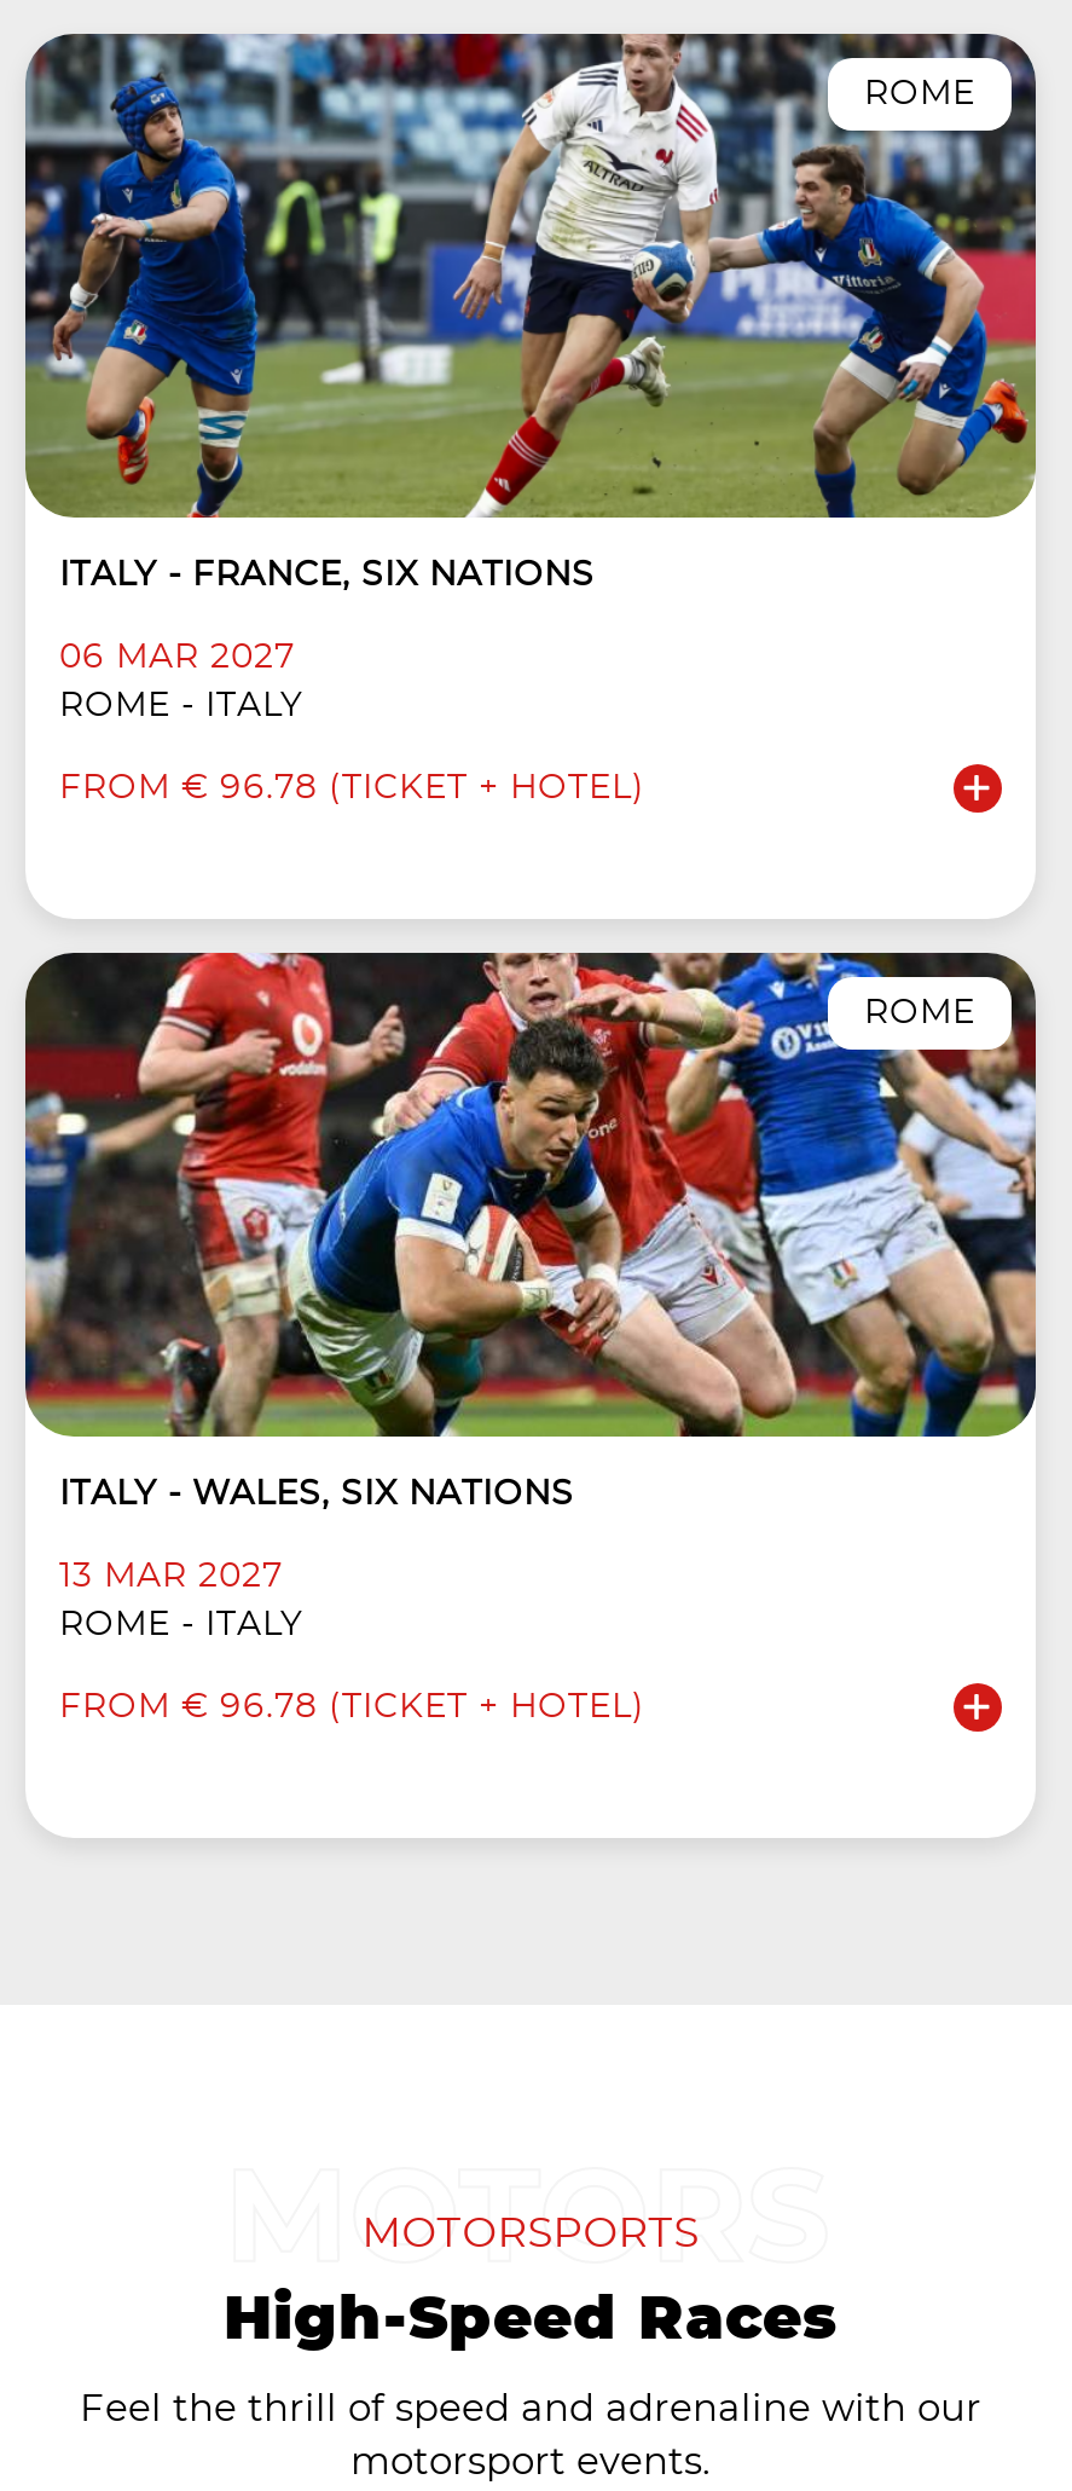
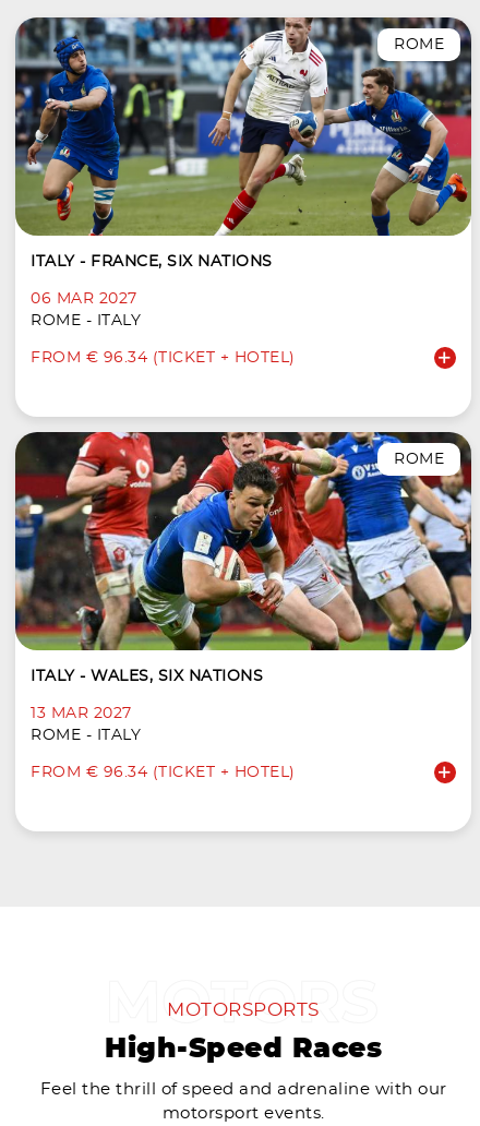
- FROM € 96.78 (TICKET + HOTEL)
+ FROM € 96.34 (TICKET + HOTEL)

- FROM € 96.78 (TICKET + HOTEL)
+ FROM € 96.34 (TICKET + HOTEL)
